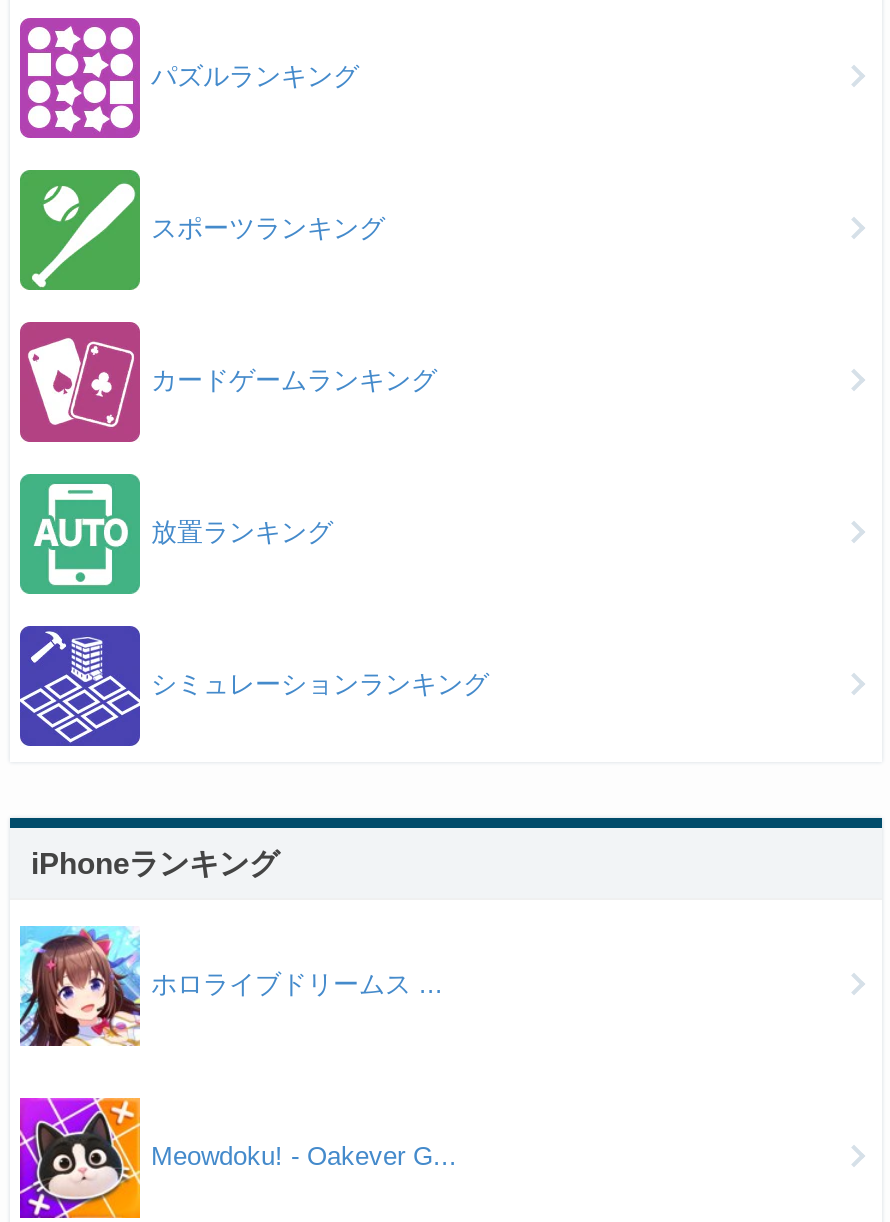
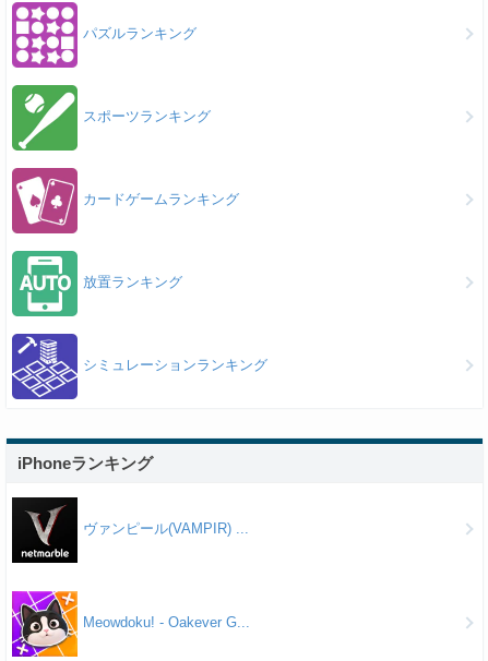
- [image]
- ホロライブドリームス ...
+ [image]
+ ヴァンピール(VAMPIR) ...
